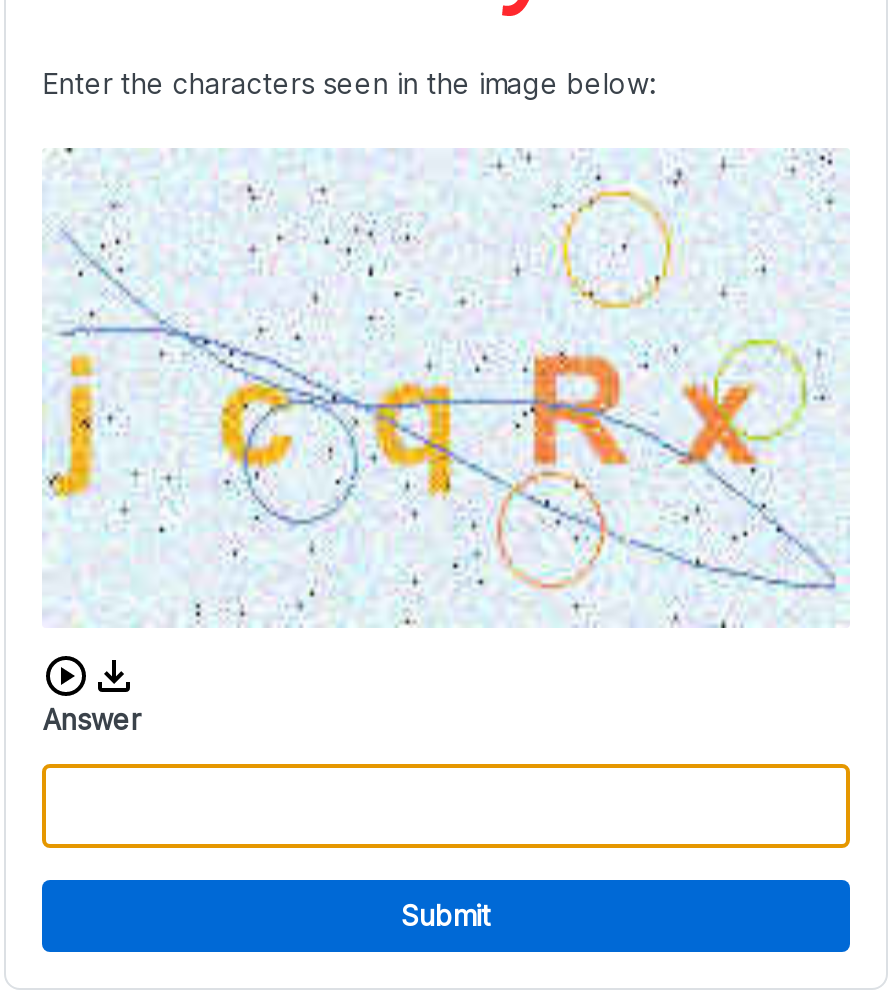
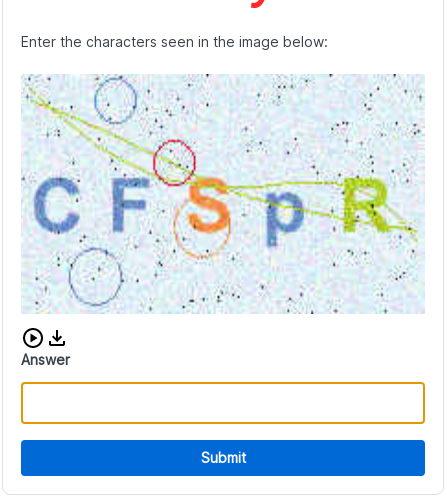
- [image]
+ [image]
